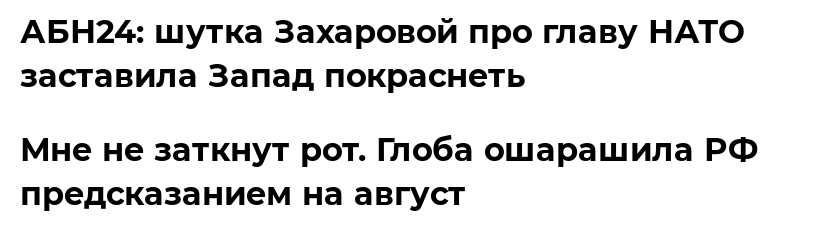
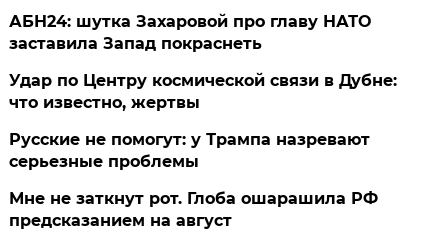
+ Удар по Центру космической связи в Дубне:
+ что известно, жертвы
+ Русские не помогут: у Трампа назревают
+ серьезные проблемы
